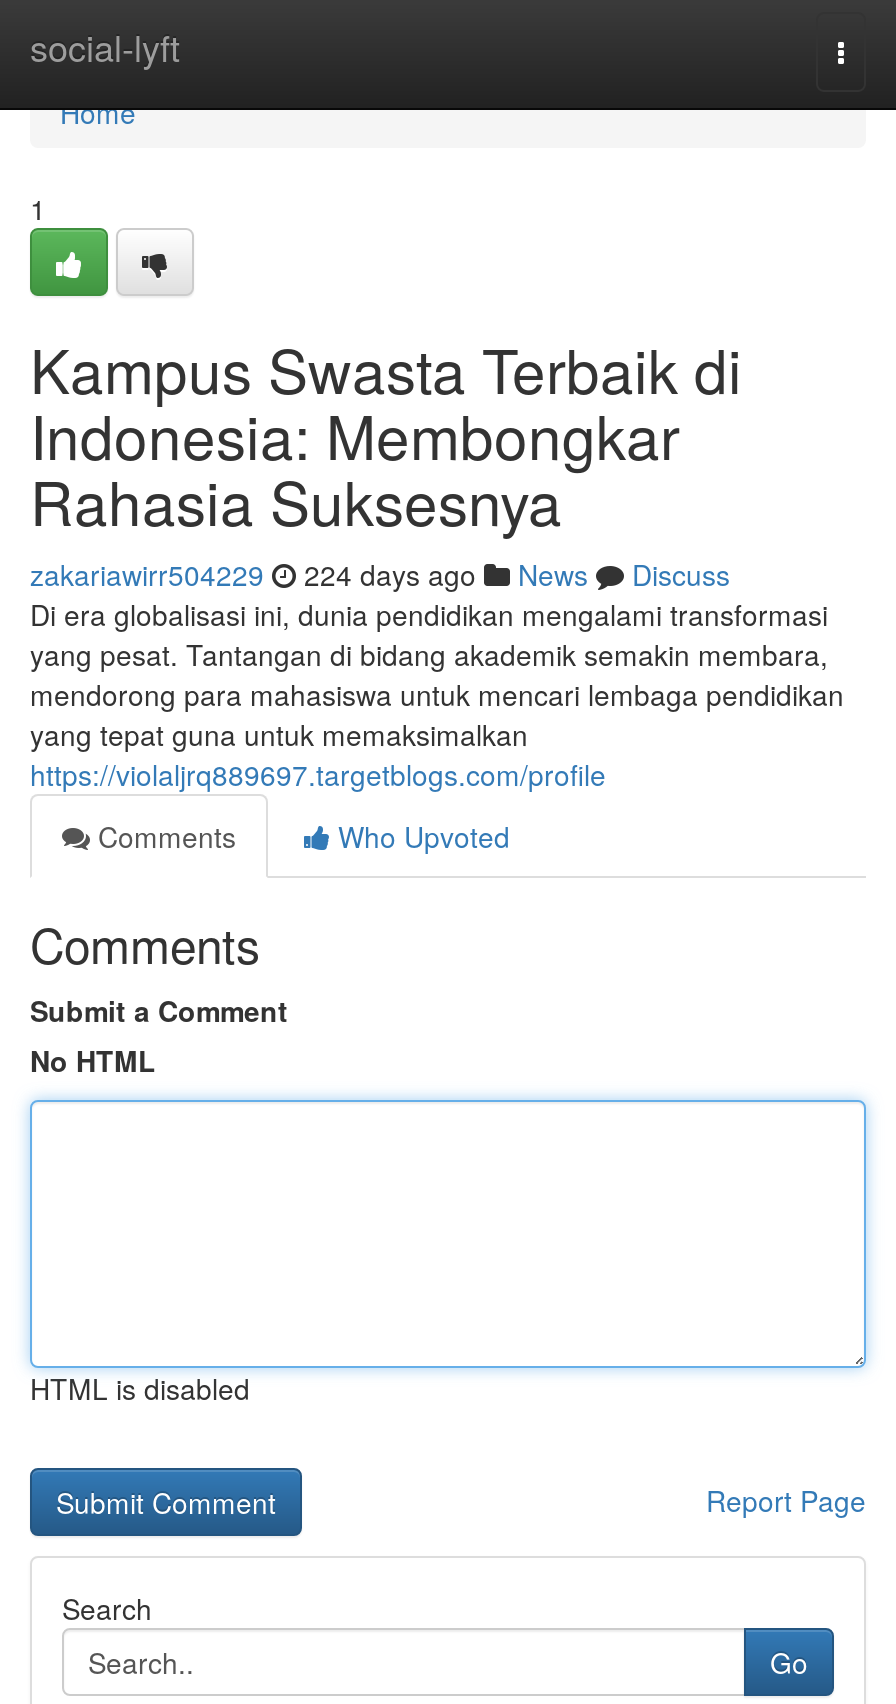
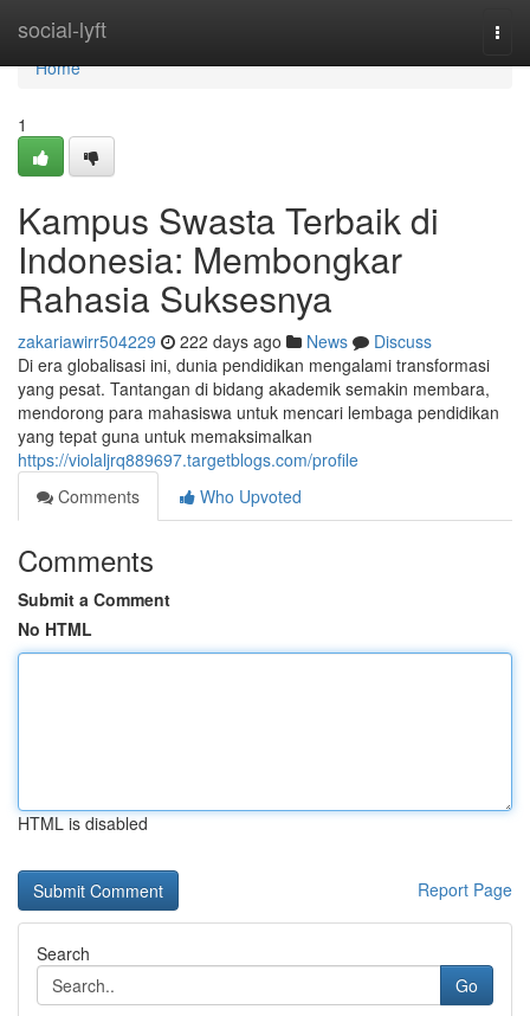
- zakariawirr504229 224 days ago News Discuss
+ zakariawirr504229 222 days ago News Discuss
